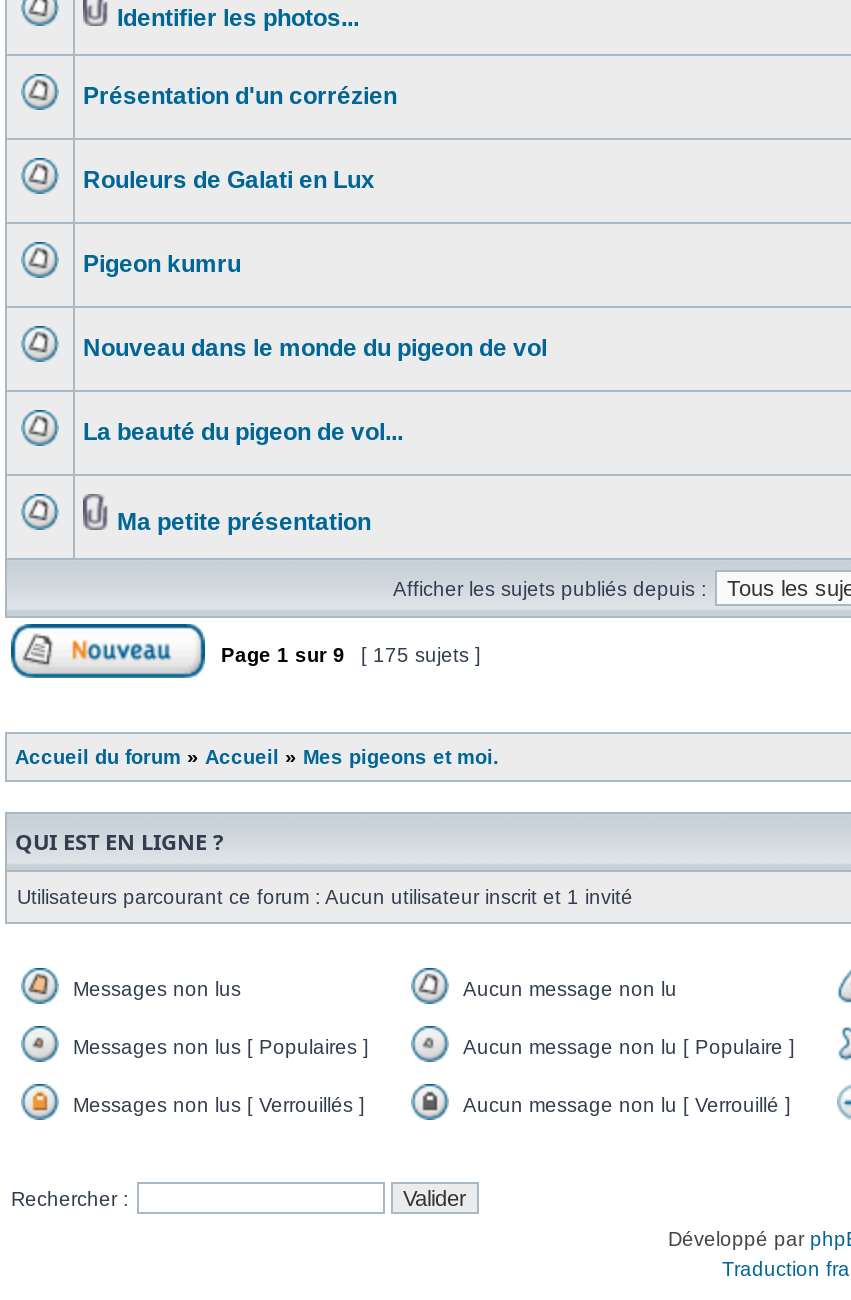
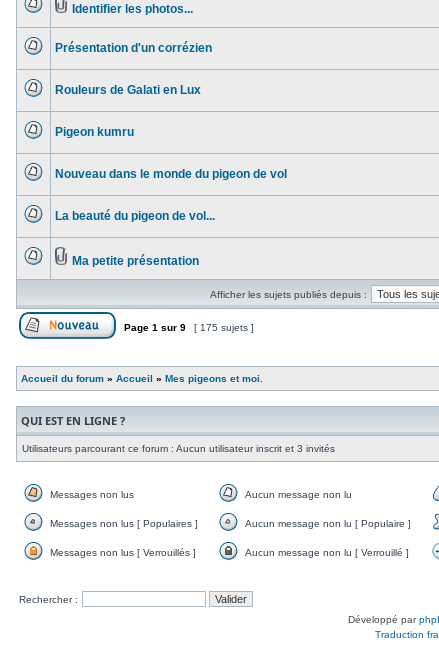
- Utilisateurs parcourant ce forum : Aucun utilisateur inscrit et 1 invité
+ Utilisateurs parcourant ce forum : Aucun utilisateur inscrit et 3 invités
